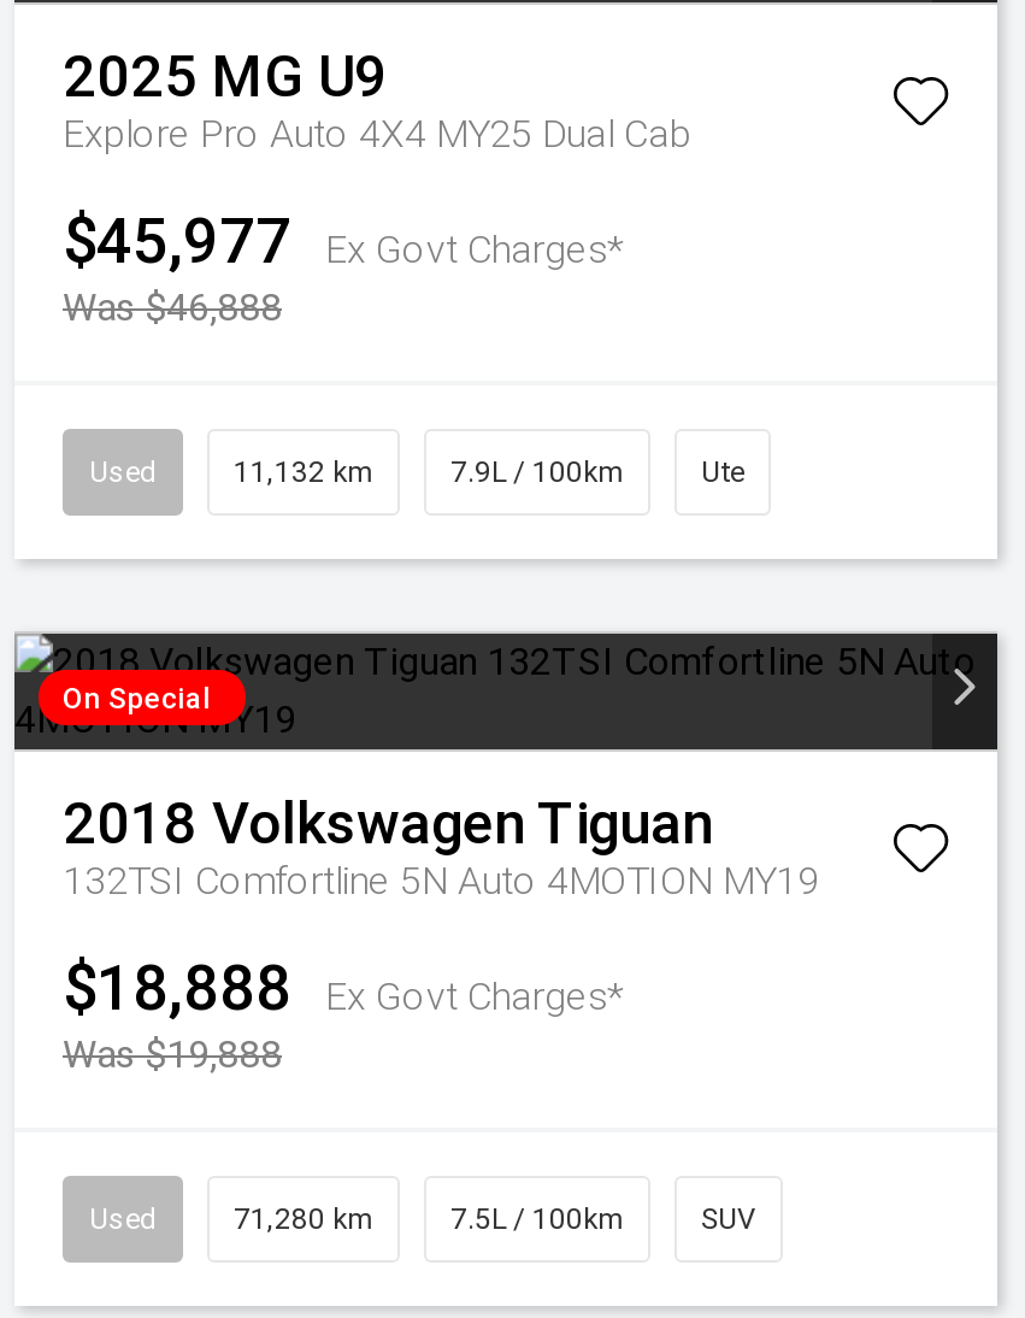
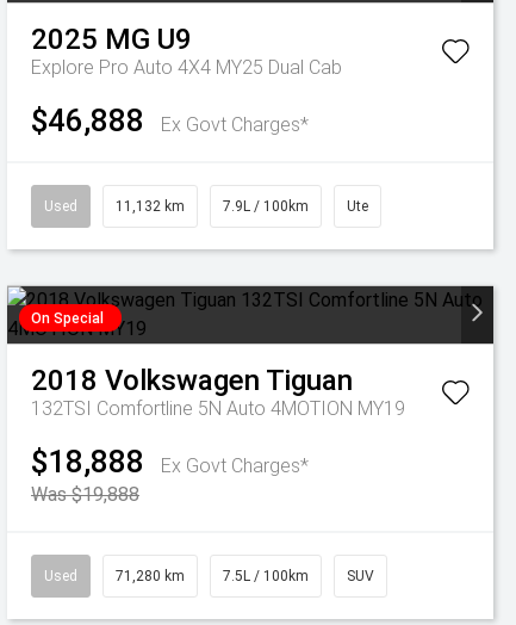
- $45,977 Ex Govt Charges*
+ $46,888 Ex Govt Charges*

- Was $46,888
